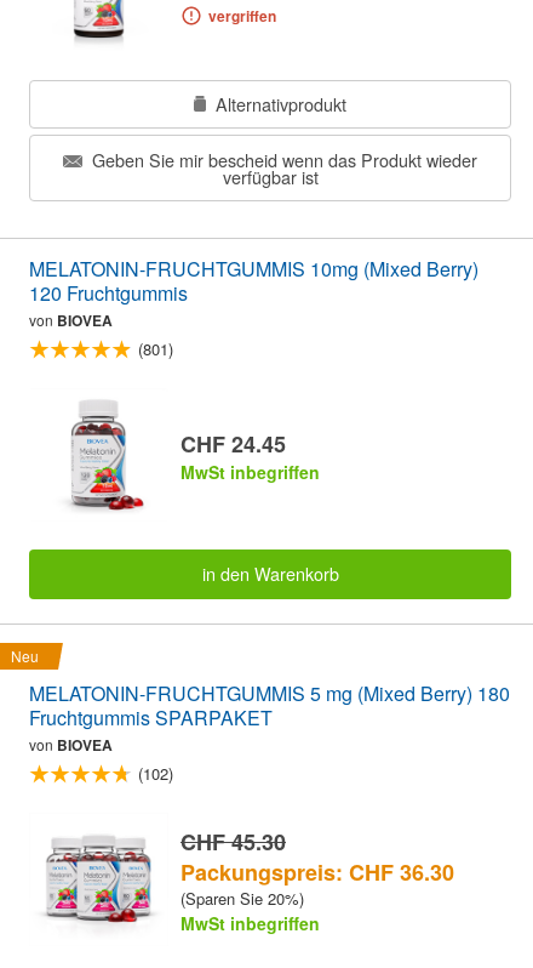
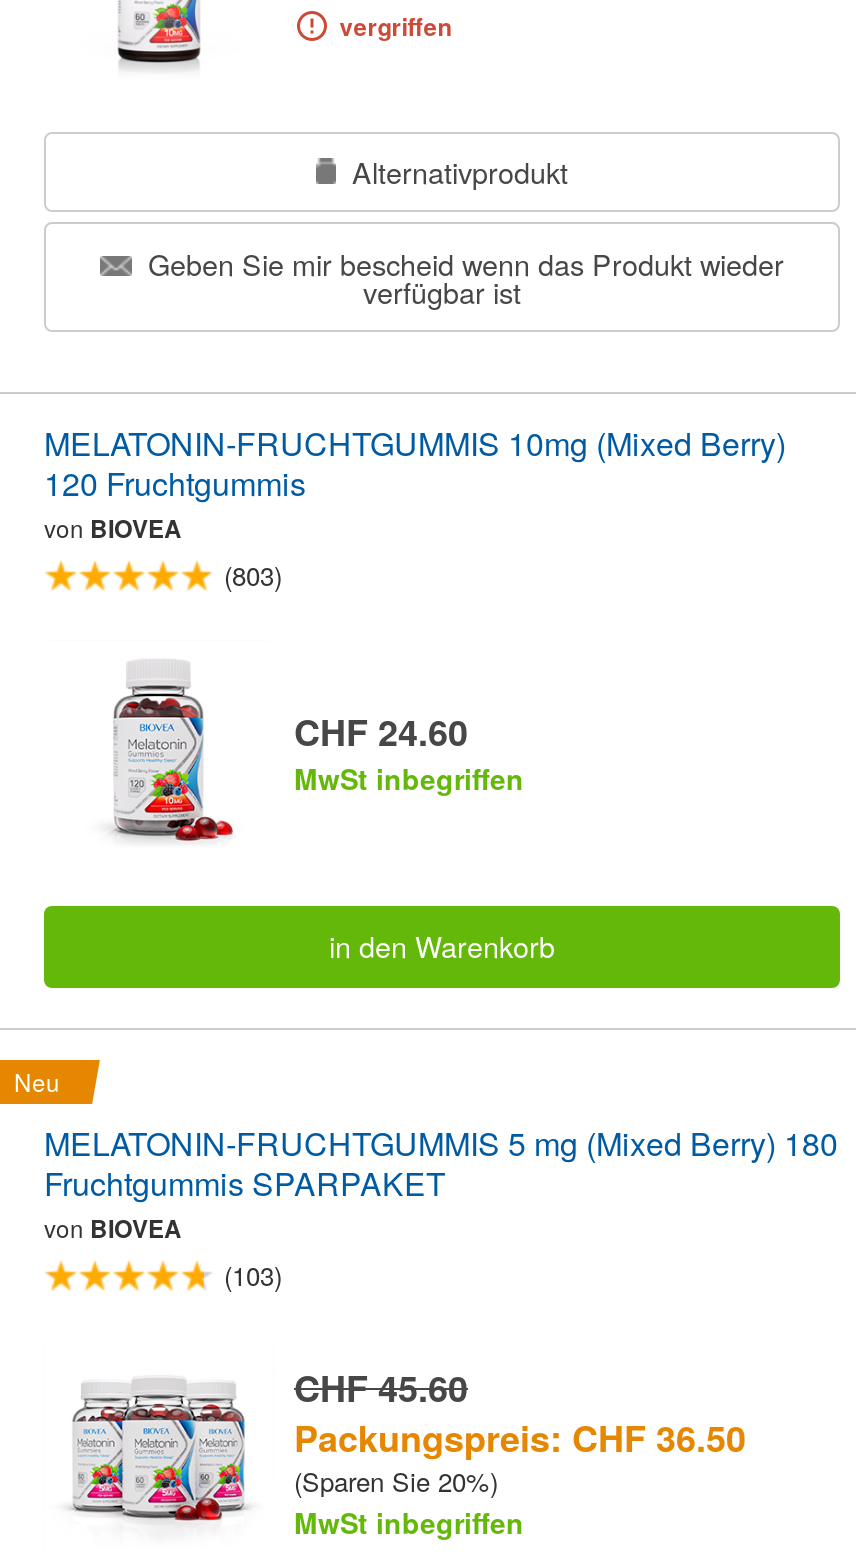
- (801)
+ (803)

- CHF 24.45
+ CHF 24.60

- (102)
+ (103)

- CHF 45.30
+ CHF 45.60

- Packungspreis: CHF 36.30
+ Packungspreis: CHF 36.50
